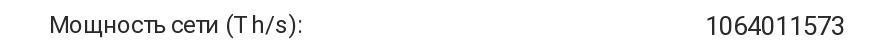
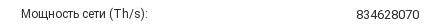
- 1064011573
+ 834628070
